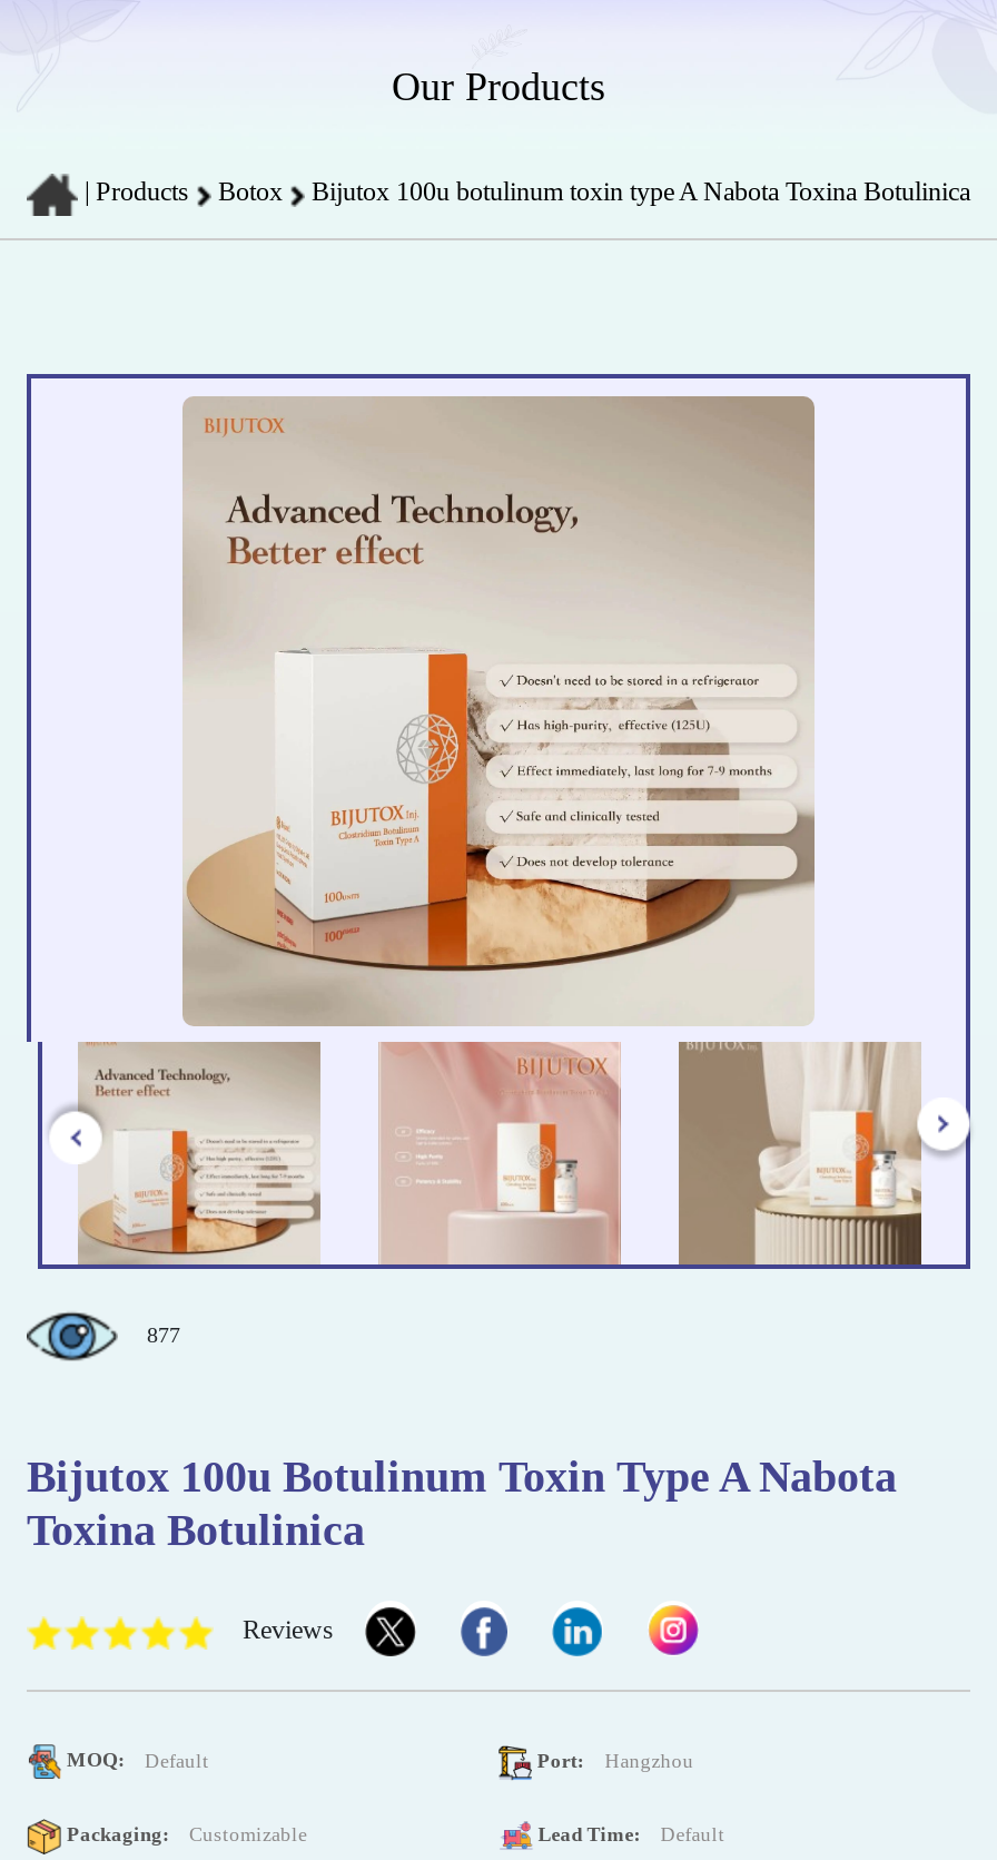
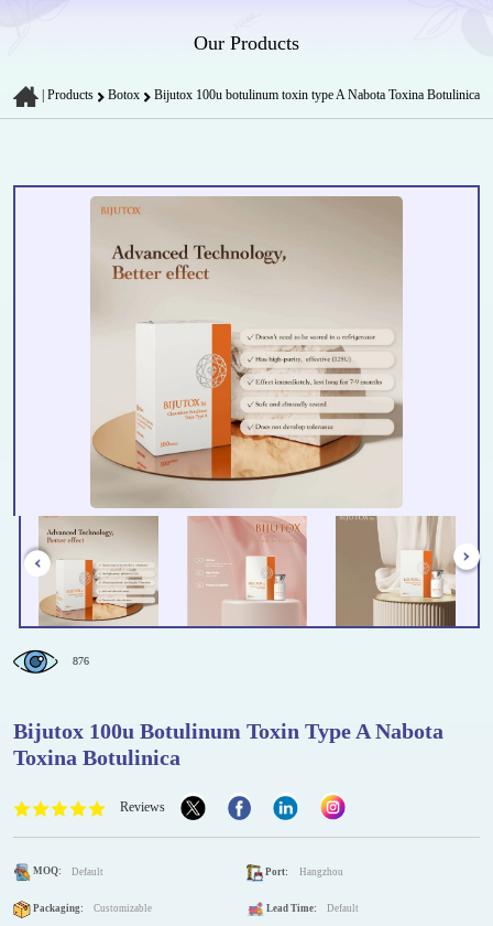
- 877
+ 876
